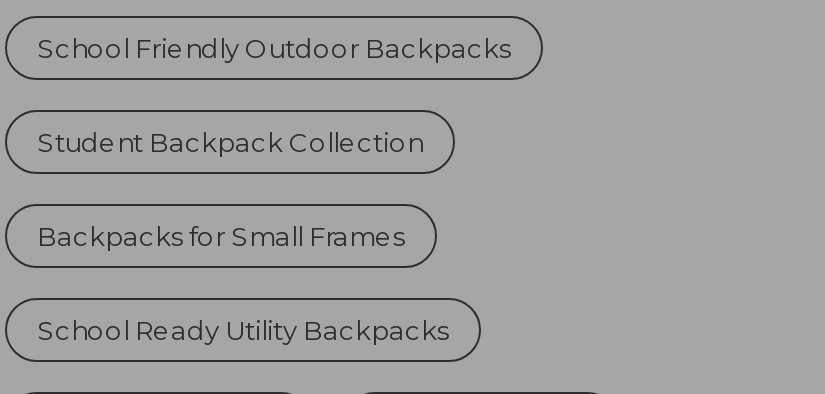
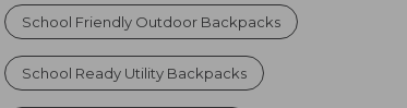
- Student Backpack Collection
- Backpacks for Small Frames
